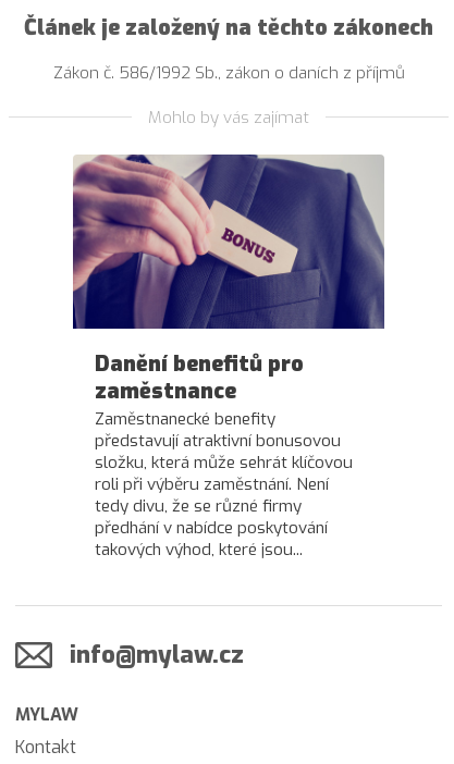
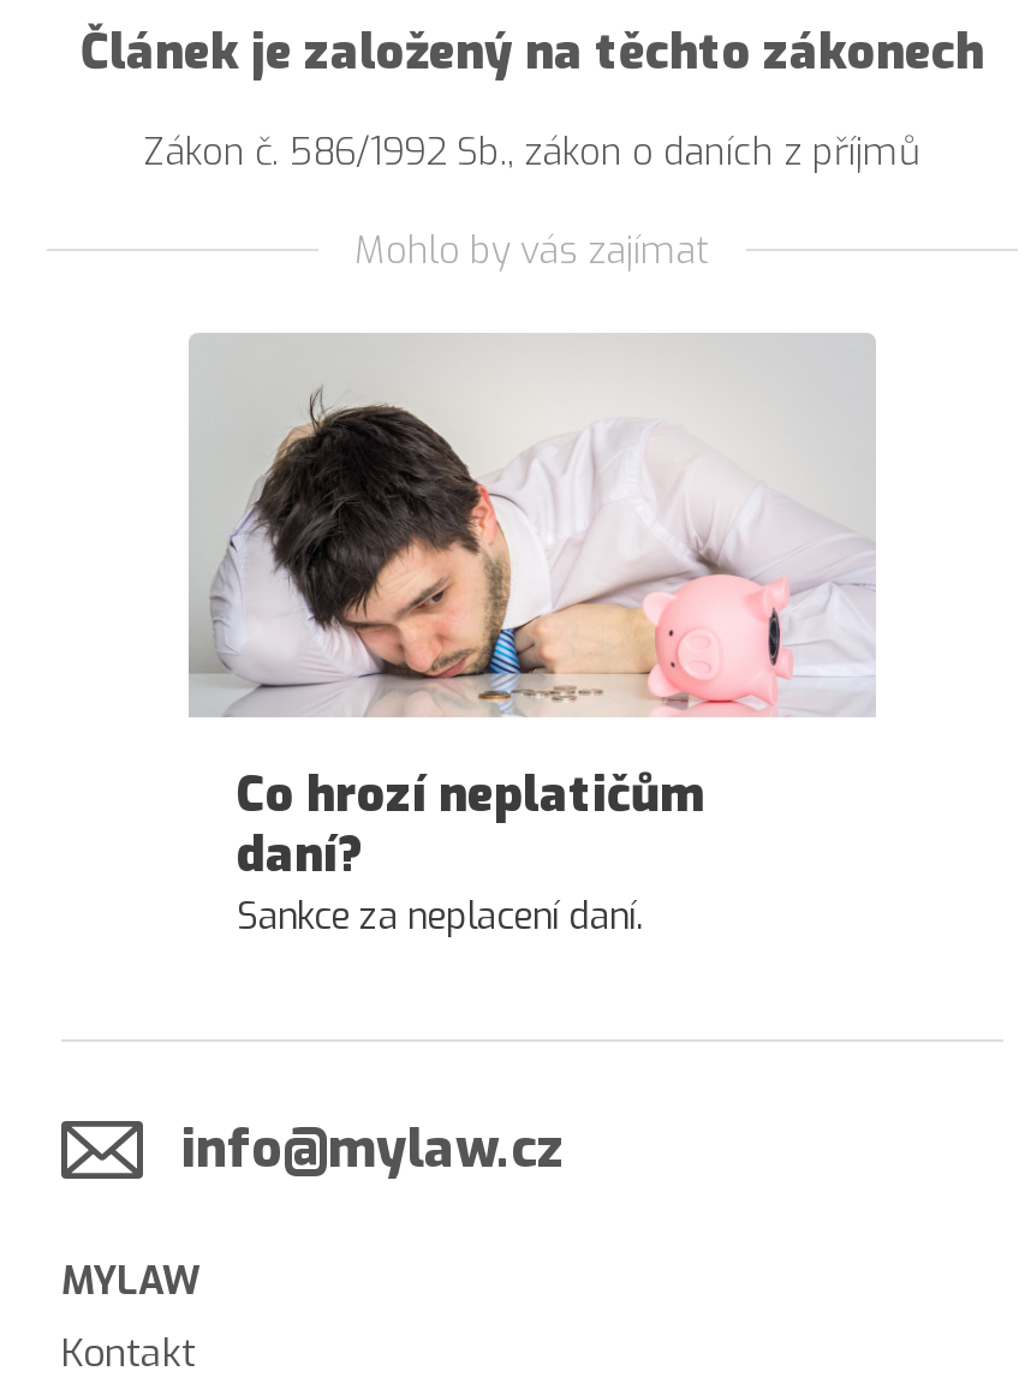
- [image]
- Danění benefitů pro
- zaměstnance
- Zaměstnanecké benefity
- představují atraktivní bonusovou
- složku, která může sehrát klíčovou
- roli při výběru zaměstnání. Není
- tedy divu, že se různé firmy
- předhání v nabídce poskytování
- takových výhod, které jsou...
+ [image]
+ Co hrozí neplatičům
+ daní?
+ Sankce za neplacení daní.
